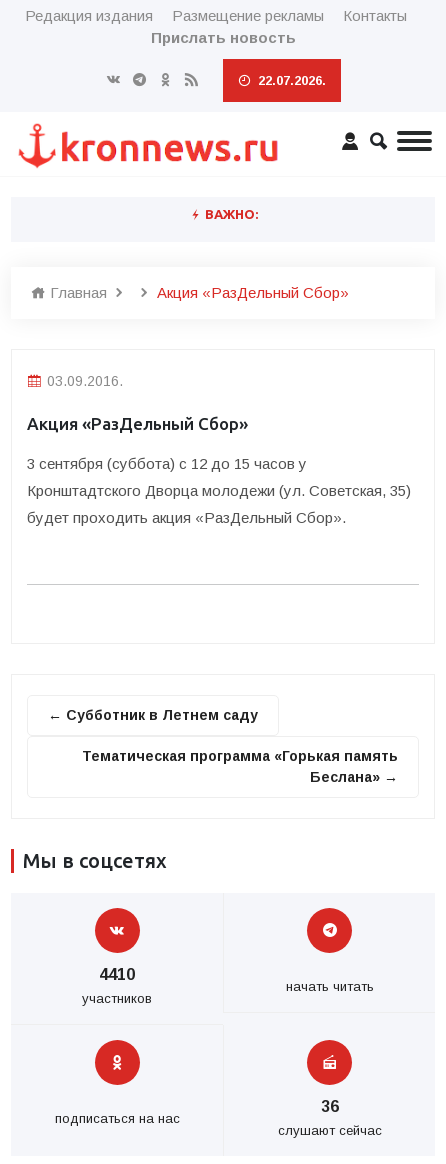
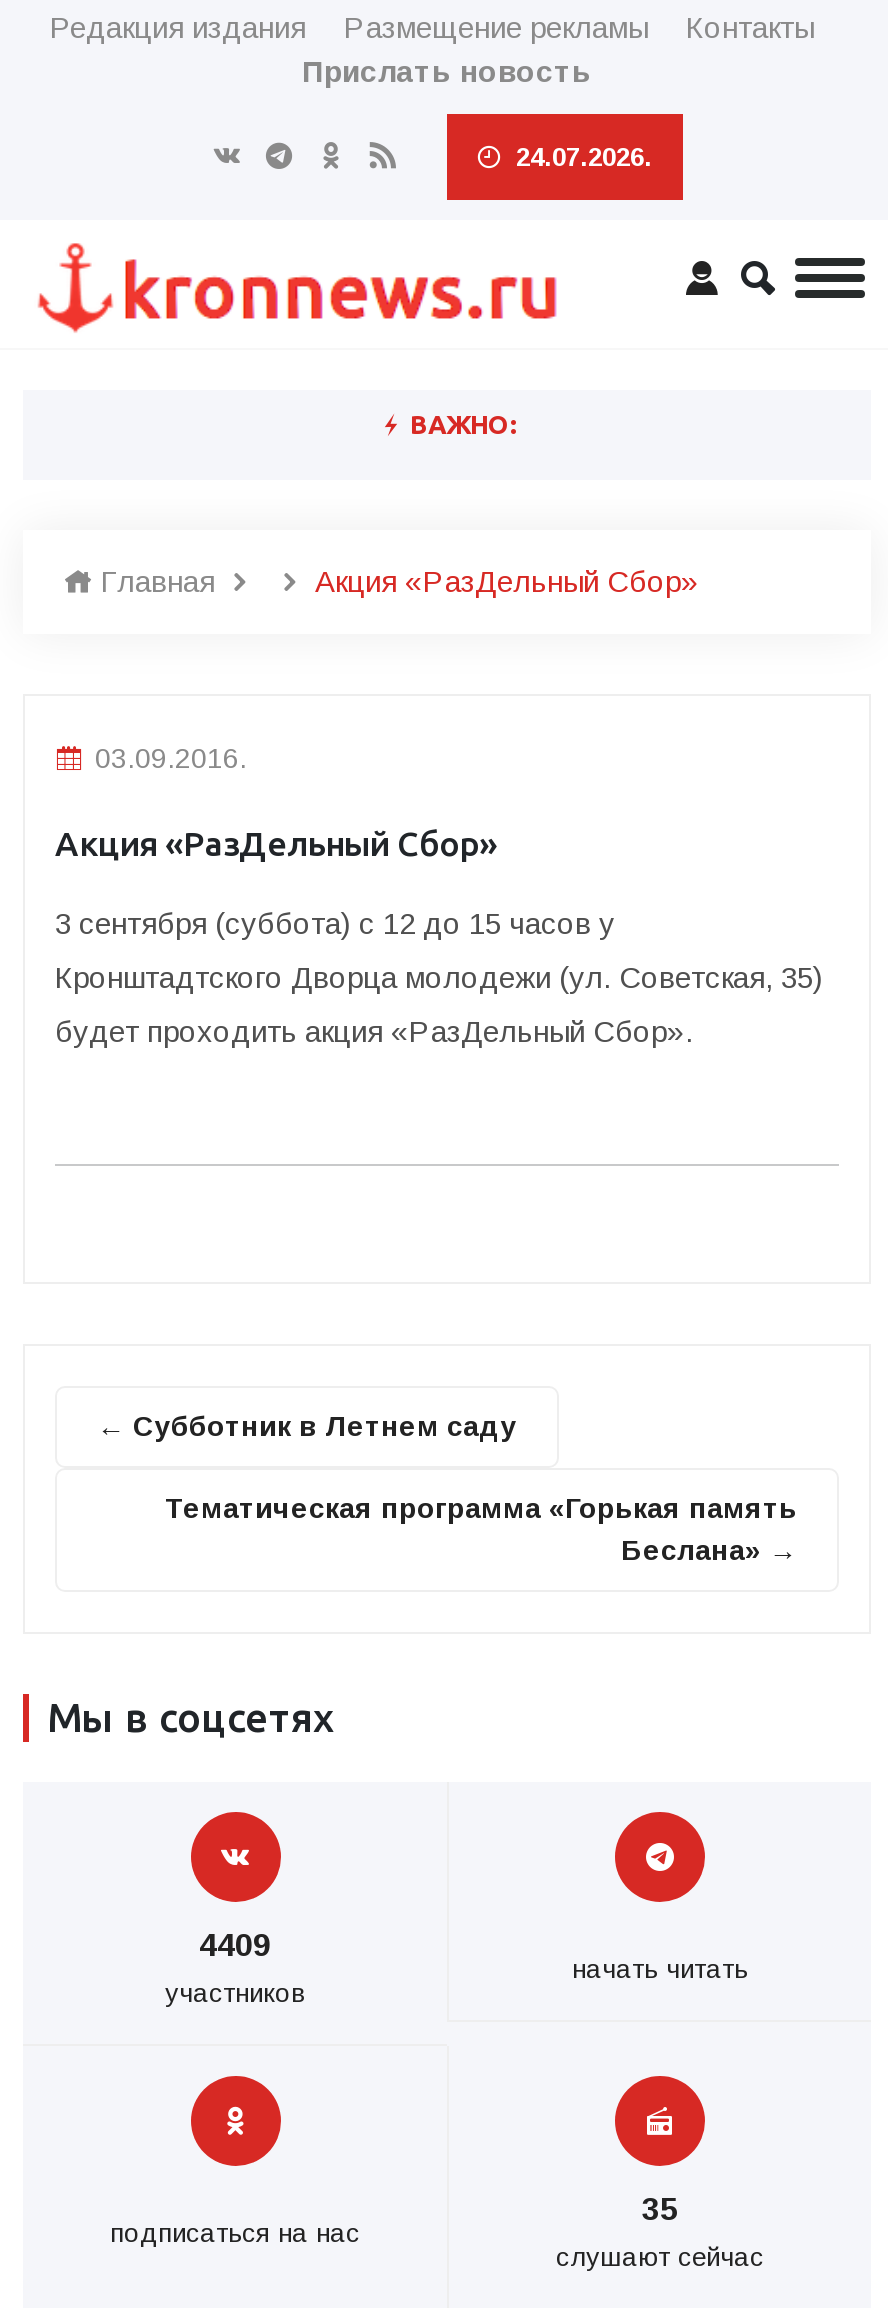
- 22.07.2026.
+ 24.07.2026.

- 4410
+ 4409

- 36
+ 35
